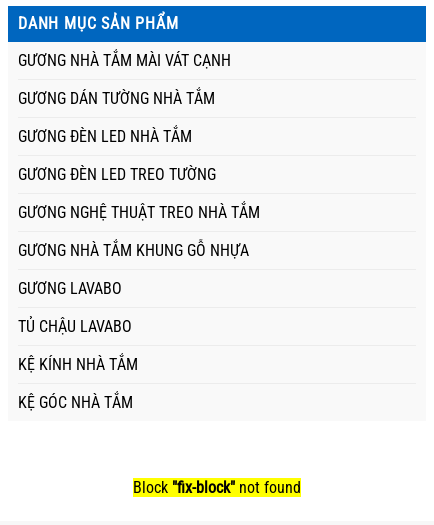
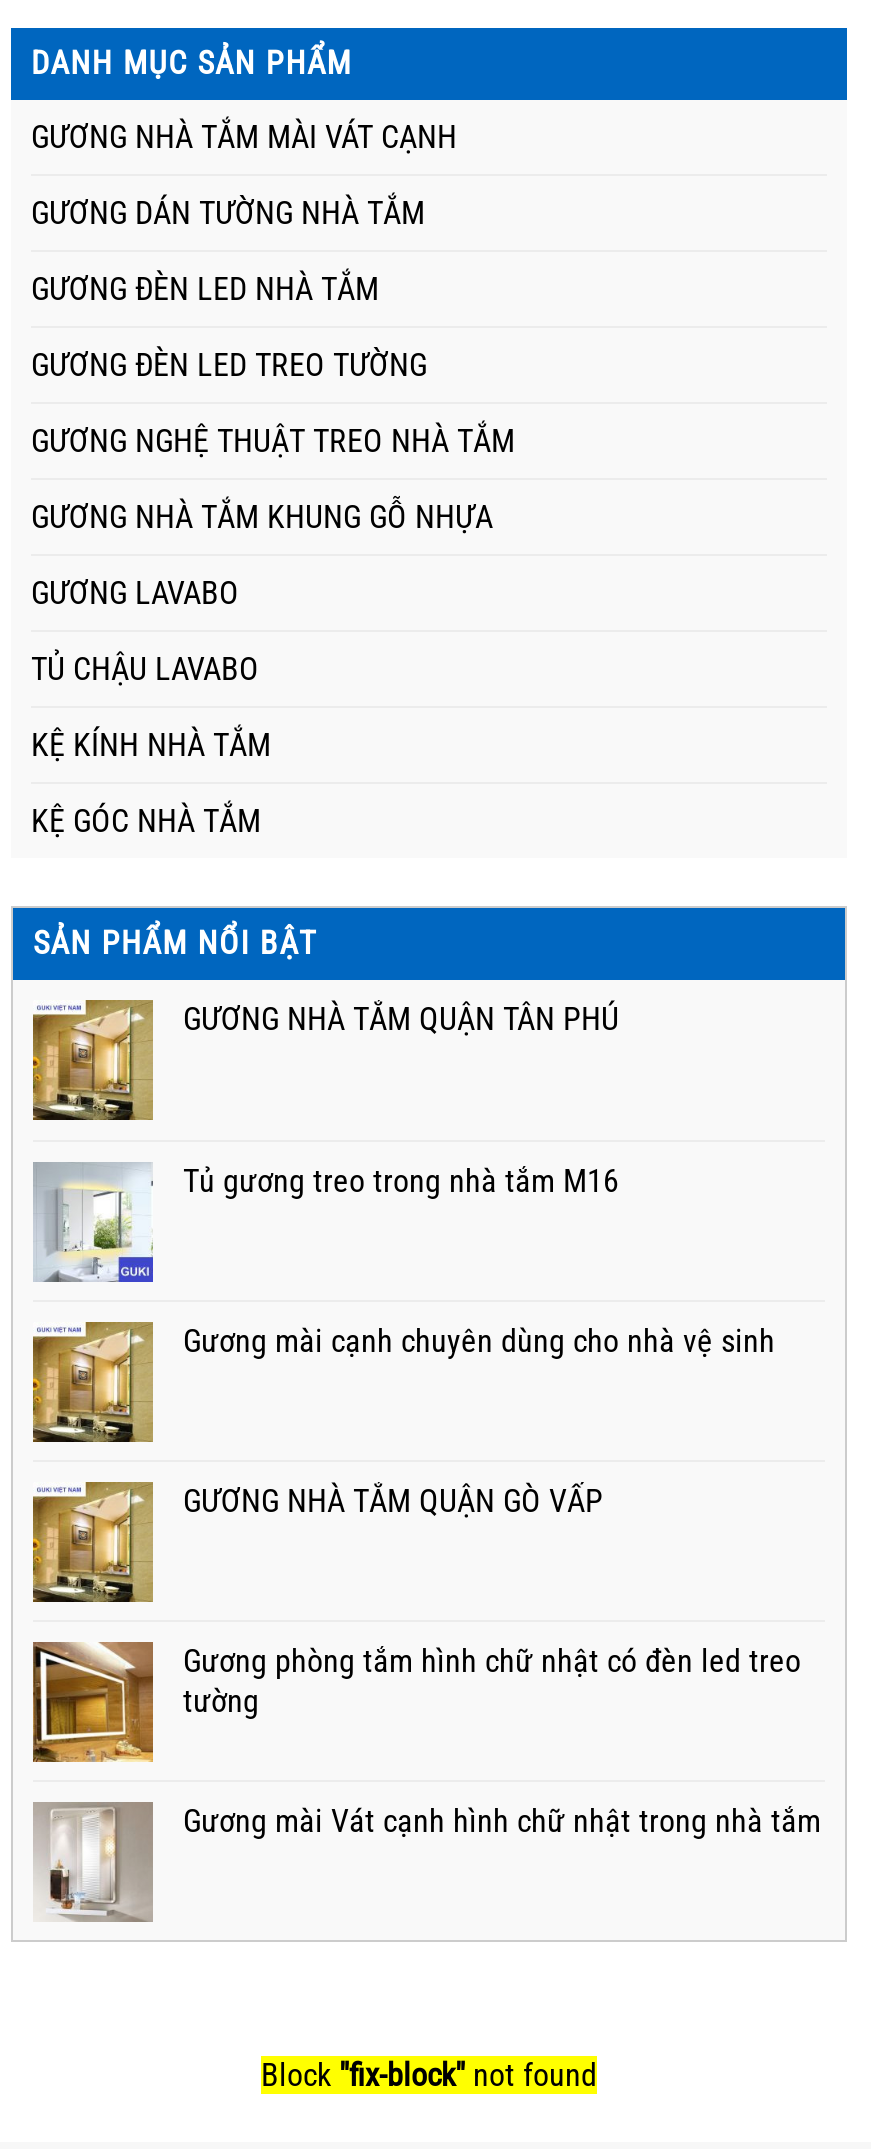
+ [image]
+ SẢN PHẨM NỔI BẬT
+ GƯƠNG NHÀ TẮM QUẬN TÂN PHÚ

+ [image]
+ Gương mài cạnh chuyên dùng cho nhà vệ sinh

+ [image]
+ GƯƠNG NHÀ TẮM QUẬN GÒ VẤP

+ [image]
+ Gương phòng tắm hình chữ nhật có đèn led treo
+ tường
+ Gương mài Vát cạnh hình chữ nhật trong nhà tắm

+ [image]
+ Tủ gương treo trong nhà tắm M16

+ [image]
